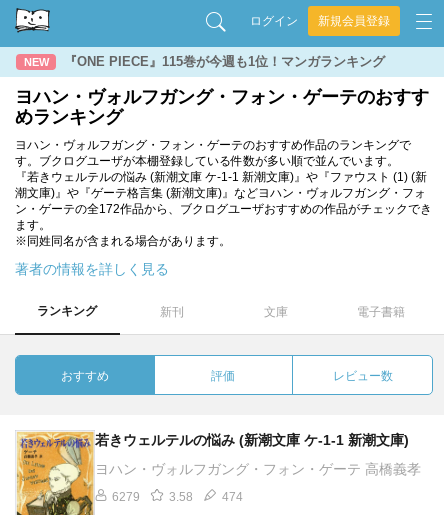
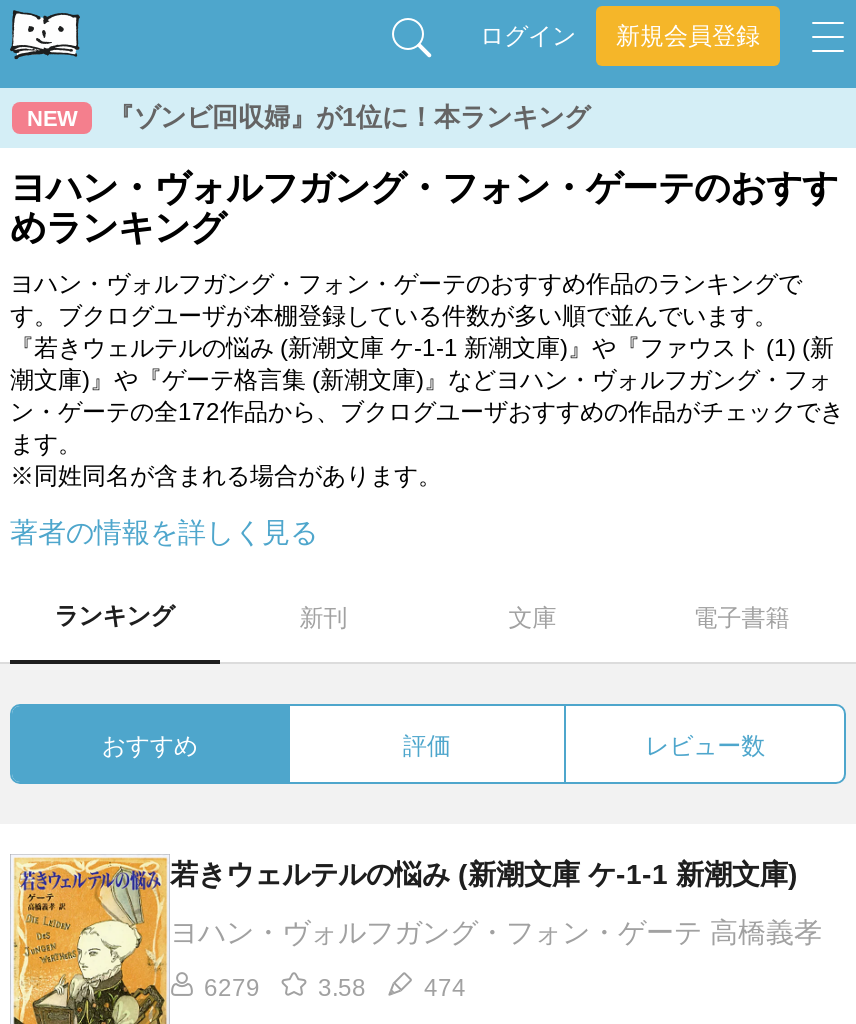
- 『ONE PIECE』115巻が今週も1位！マンガランキング
+ 『ゾンビ回収婦』が1位に！本ランキング
